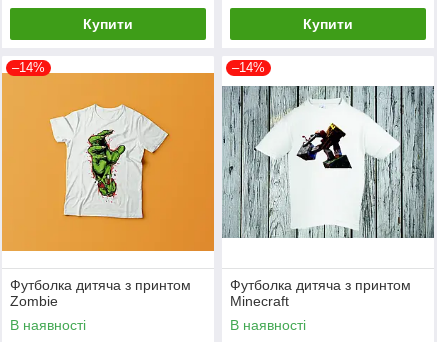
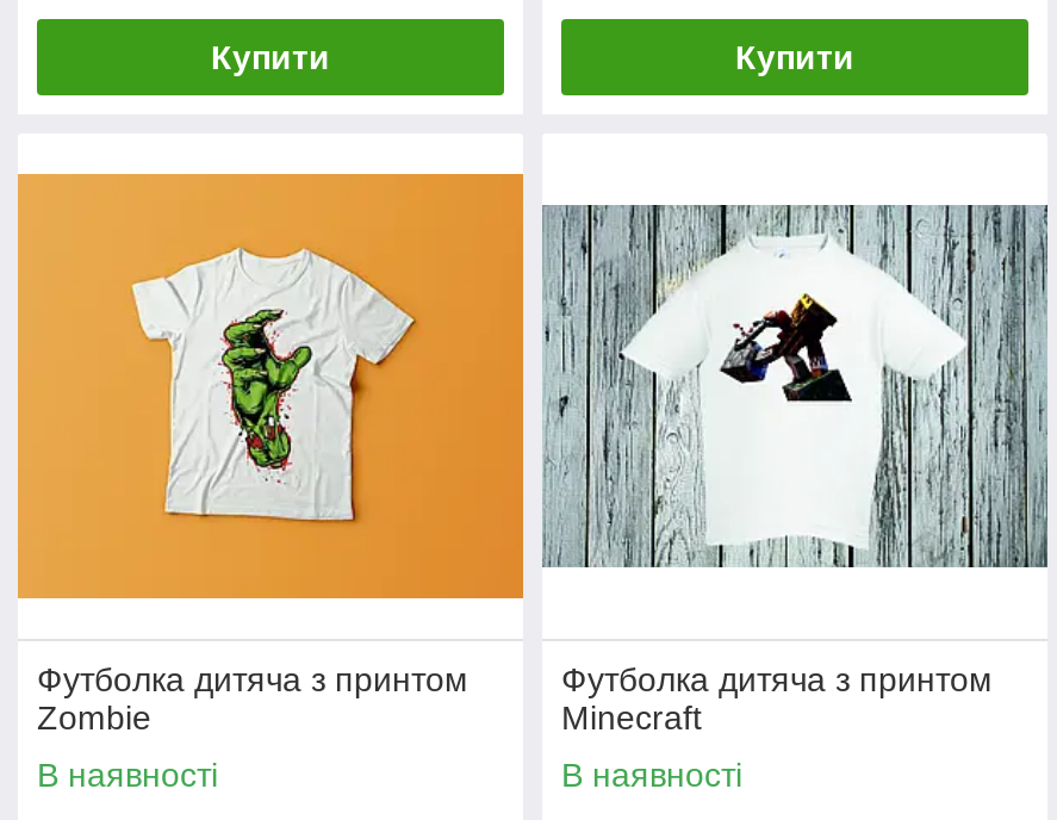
- –14%

- –14%
